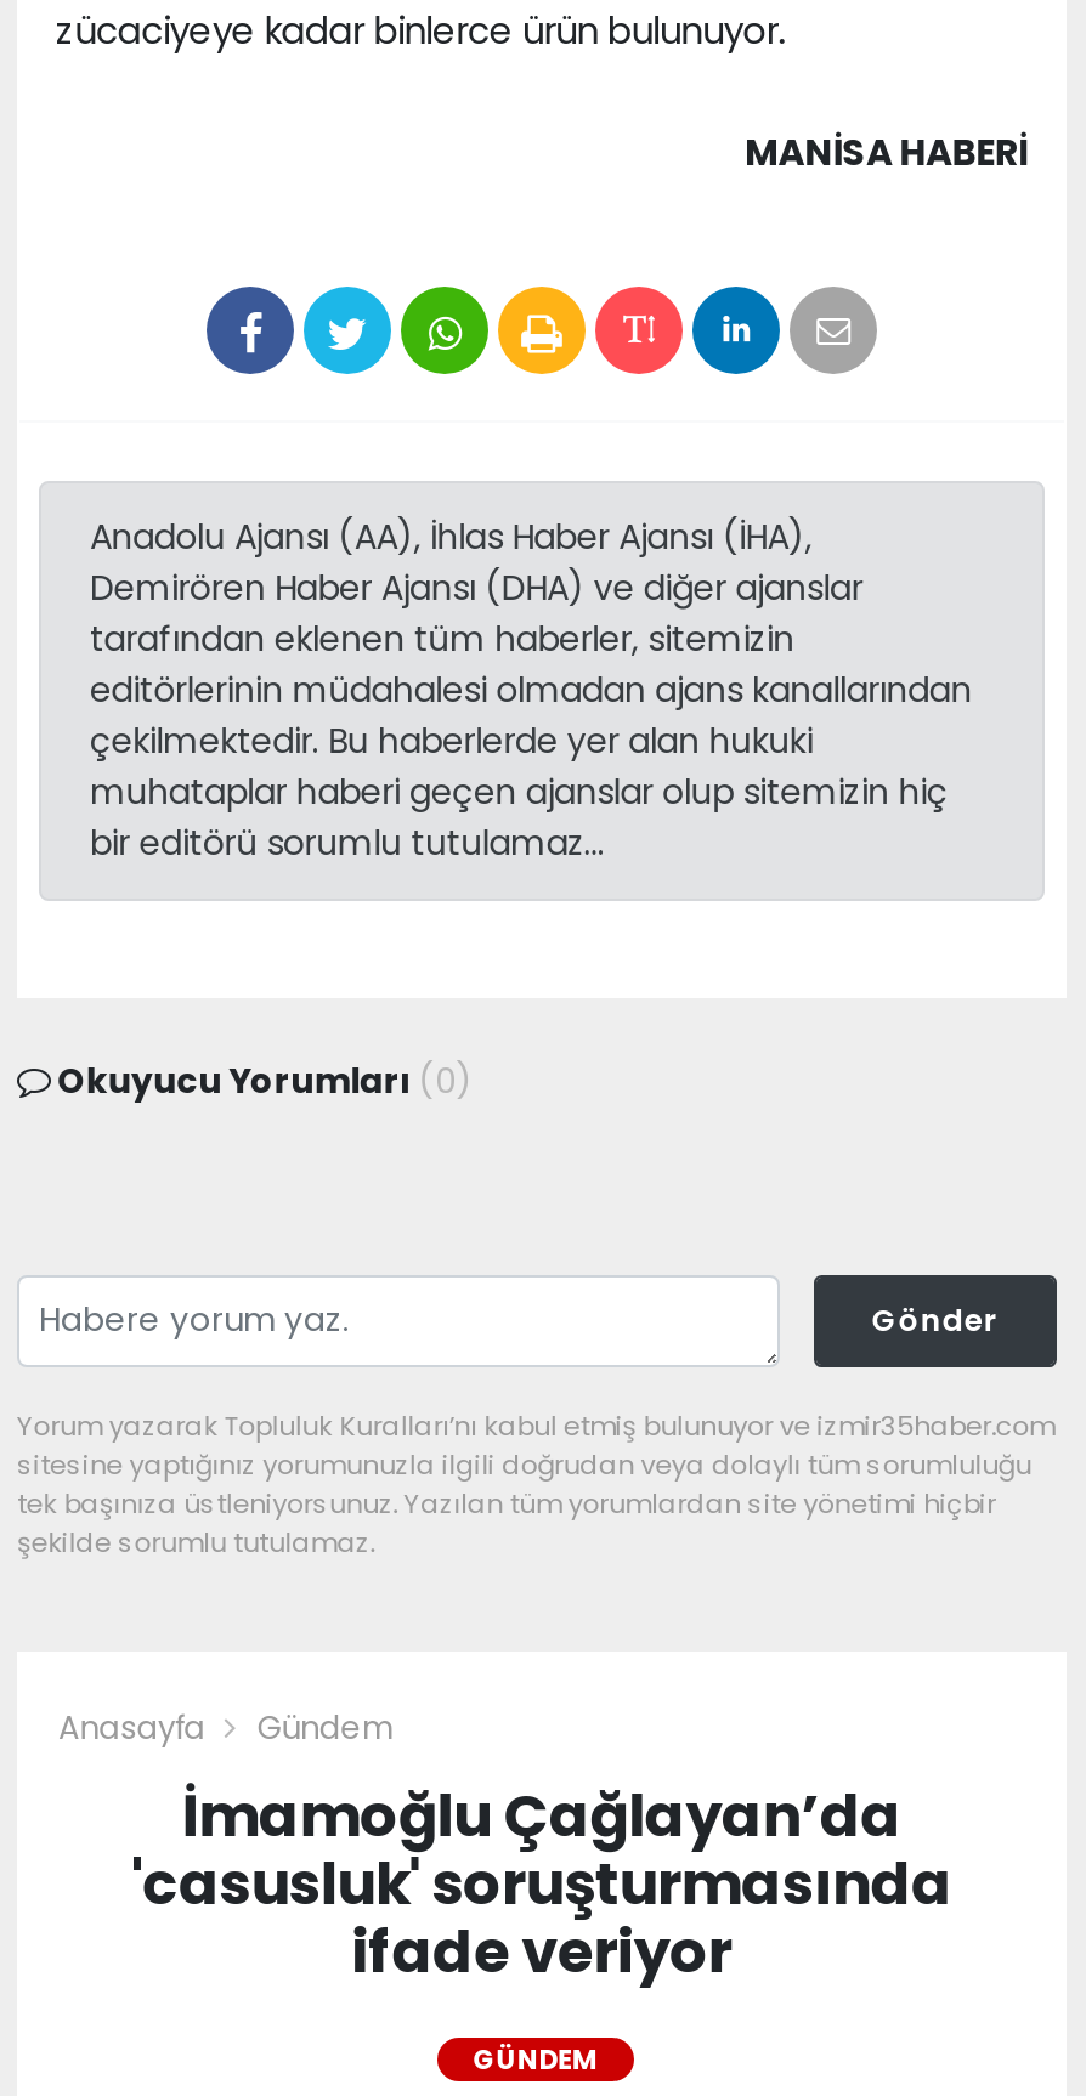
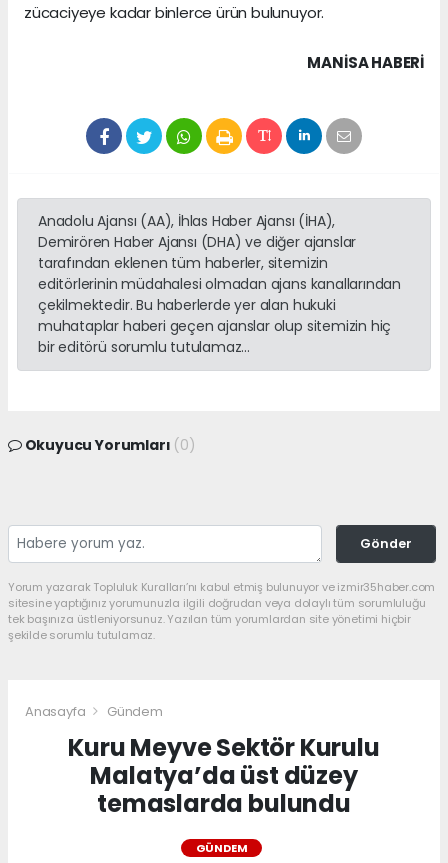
- İmamoğlu Çağlayan’da
- 'casusluk' soruşturmasında
- ifade veriyor
+ Kuru Meyve Sektör Kurulu
+ Malatya’da üst düzey
+ temaslarda bulundu
